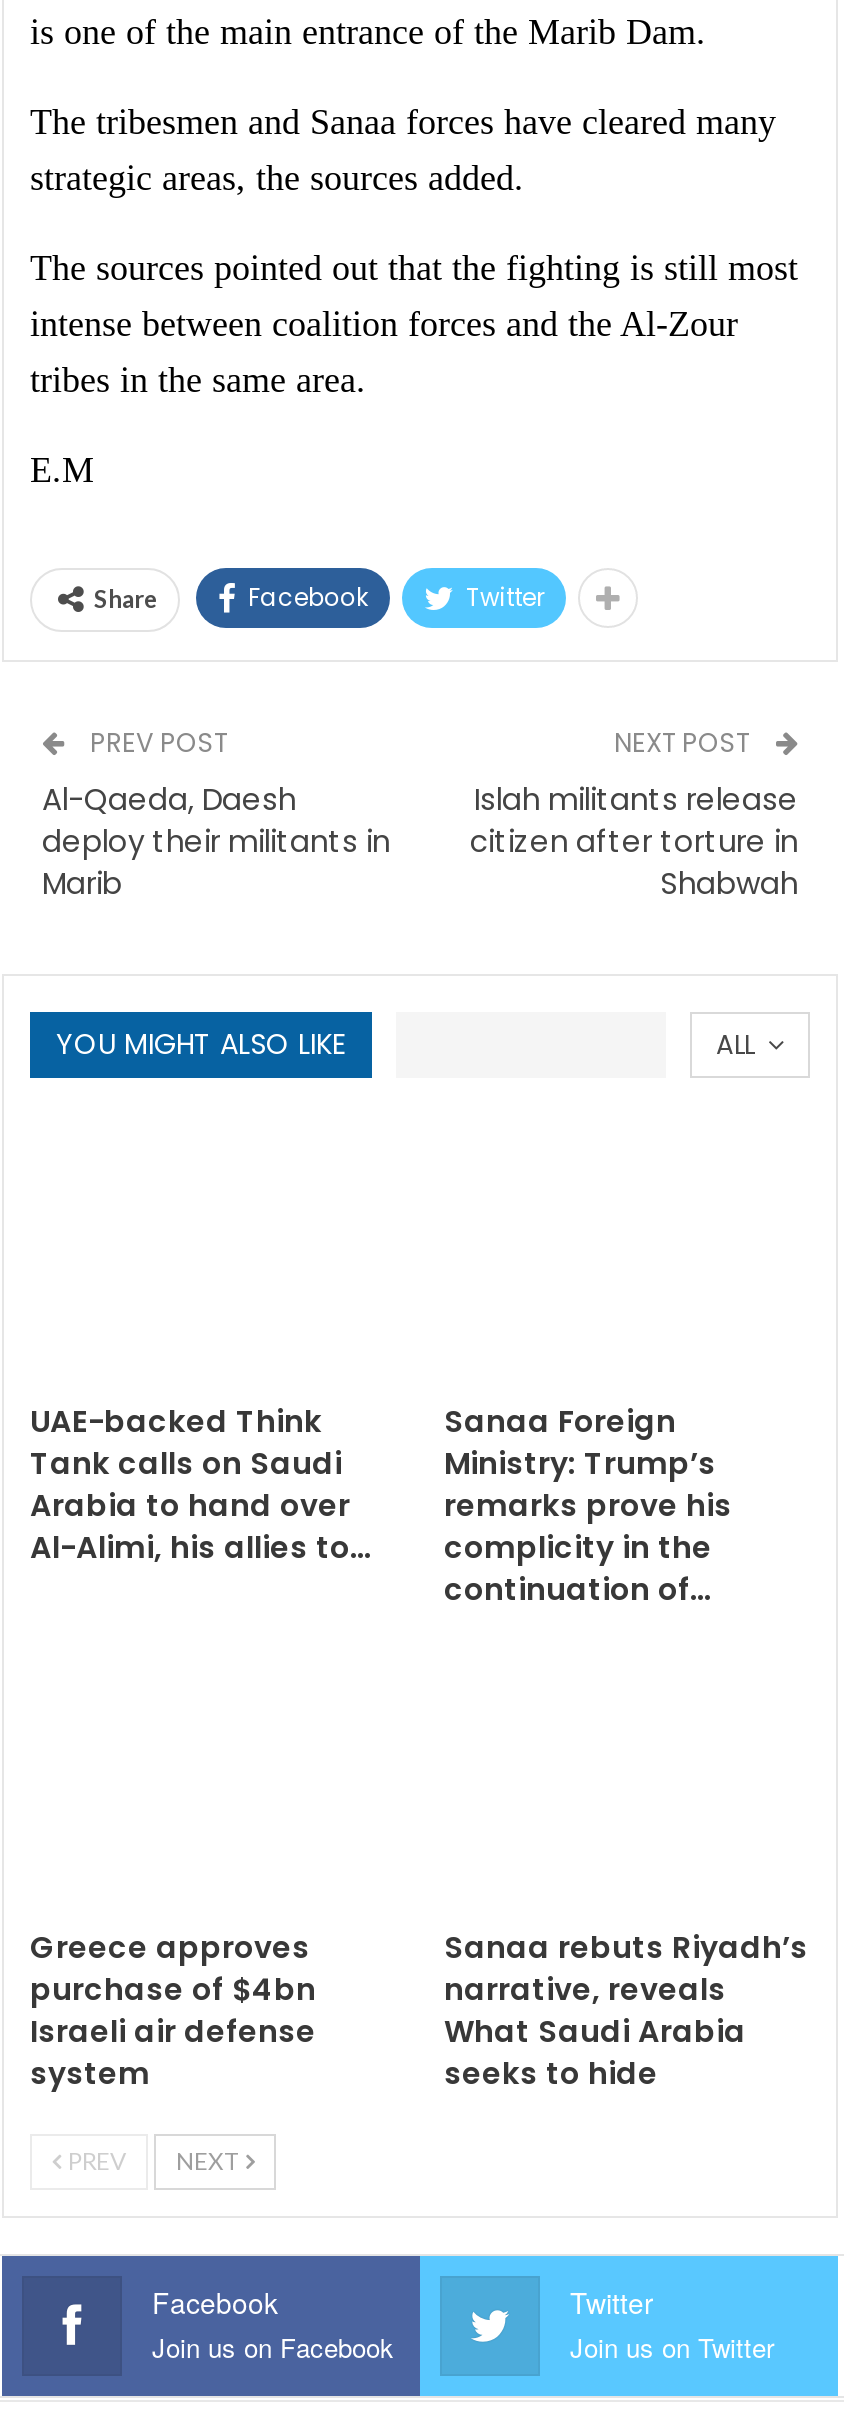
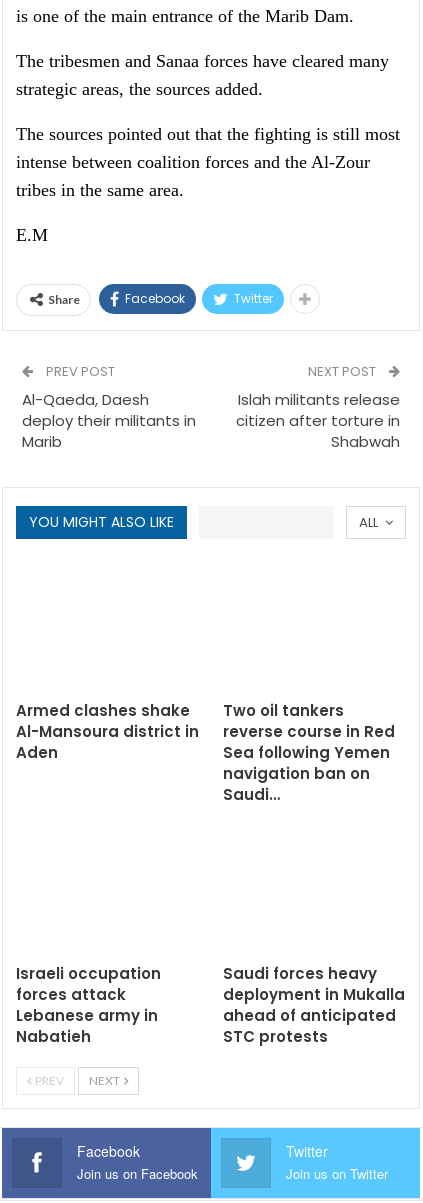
- UAE-backed Think
- Tank calls on Saudi
- Arabia to hand over
- Al-Alimi, his allies to…
+ Armed clashes shake
+ Al-Mansoura district in
+ Aden

- Sanaa Foreign
- Ministry: Trump’s
- remarks prove his
- complicity in the
- continuation of…
+ Two oil tankers
+ reverse course in Red
+ Sea following Yemen
+ navigation ban on
+ Saudi…

- Greece approves
- purchase of $4bn
- Israeli air defense
- system
+ Israeli occupation
+ forces attack
+ Lebanese army in
+ Nabatieh

- Sanaa rebuts Riyadh’s
- narrative, reveals
- What Saudi Arabia
- seeks to hide
+ Saudi forces heavy
+ deployment in Mukalla
+ ahead of anticipated
+ STC protests
